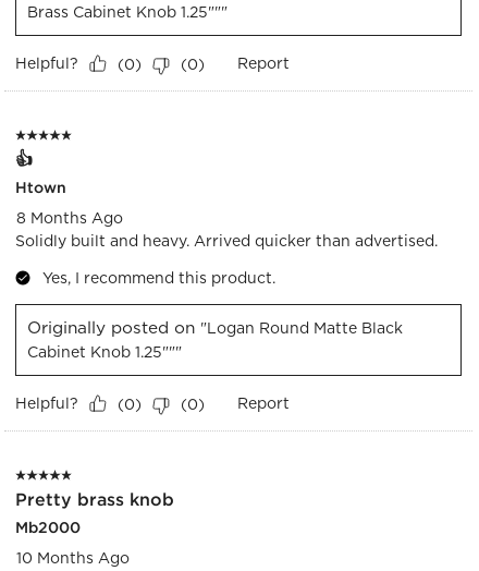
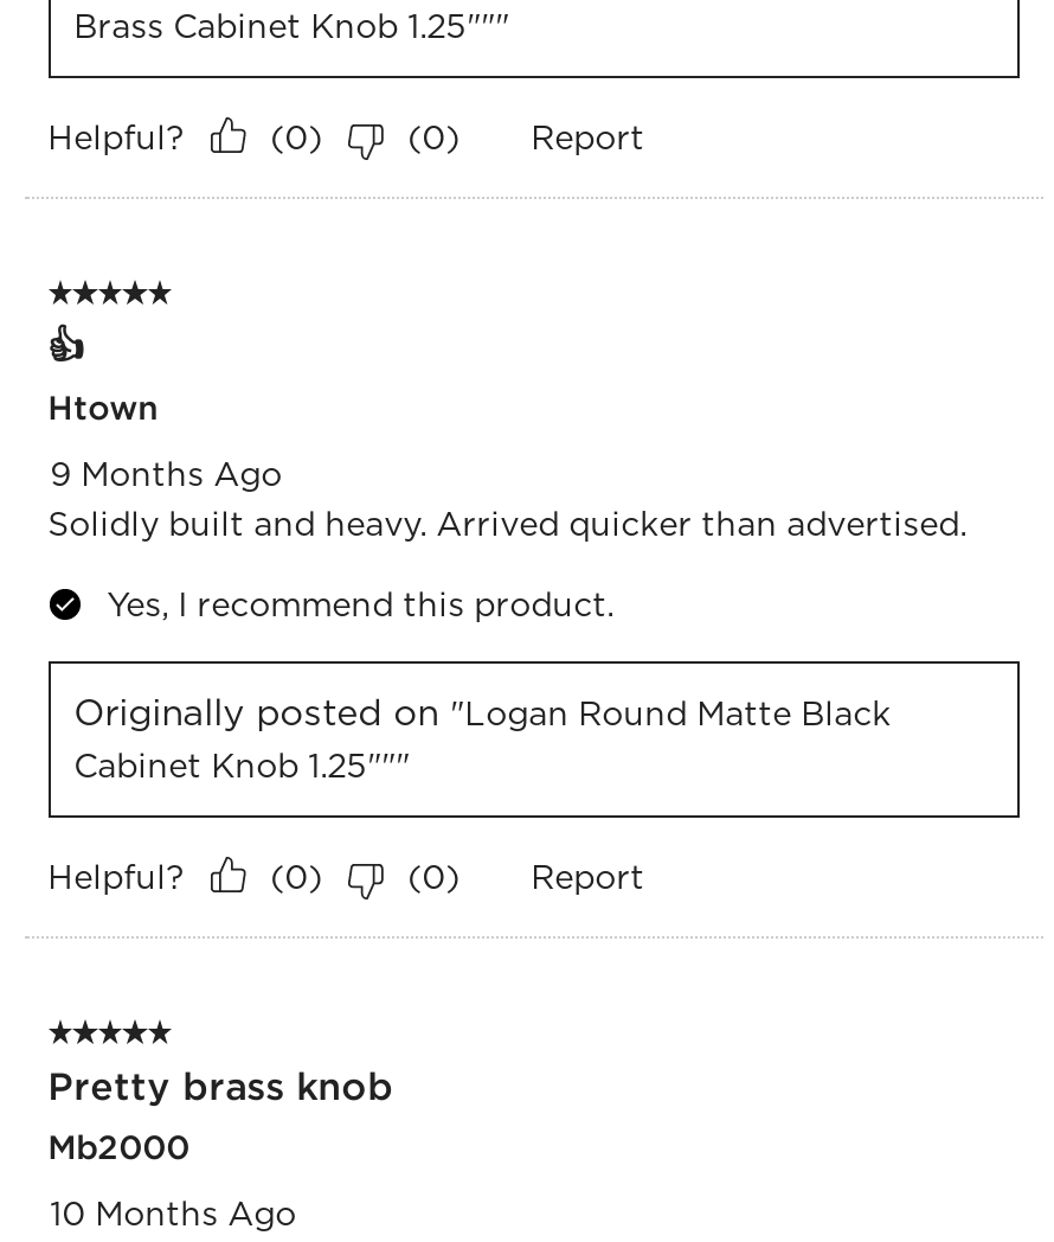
- 8 Months Ago
+ 9 Months Ago
